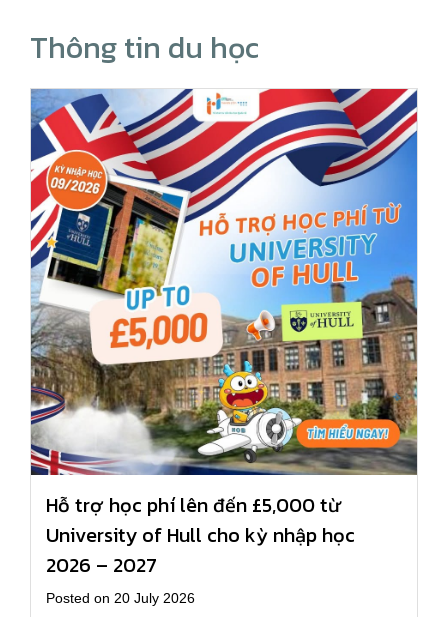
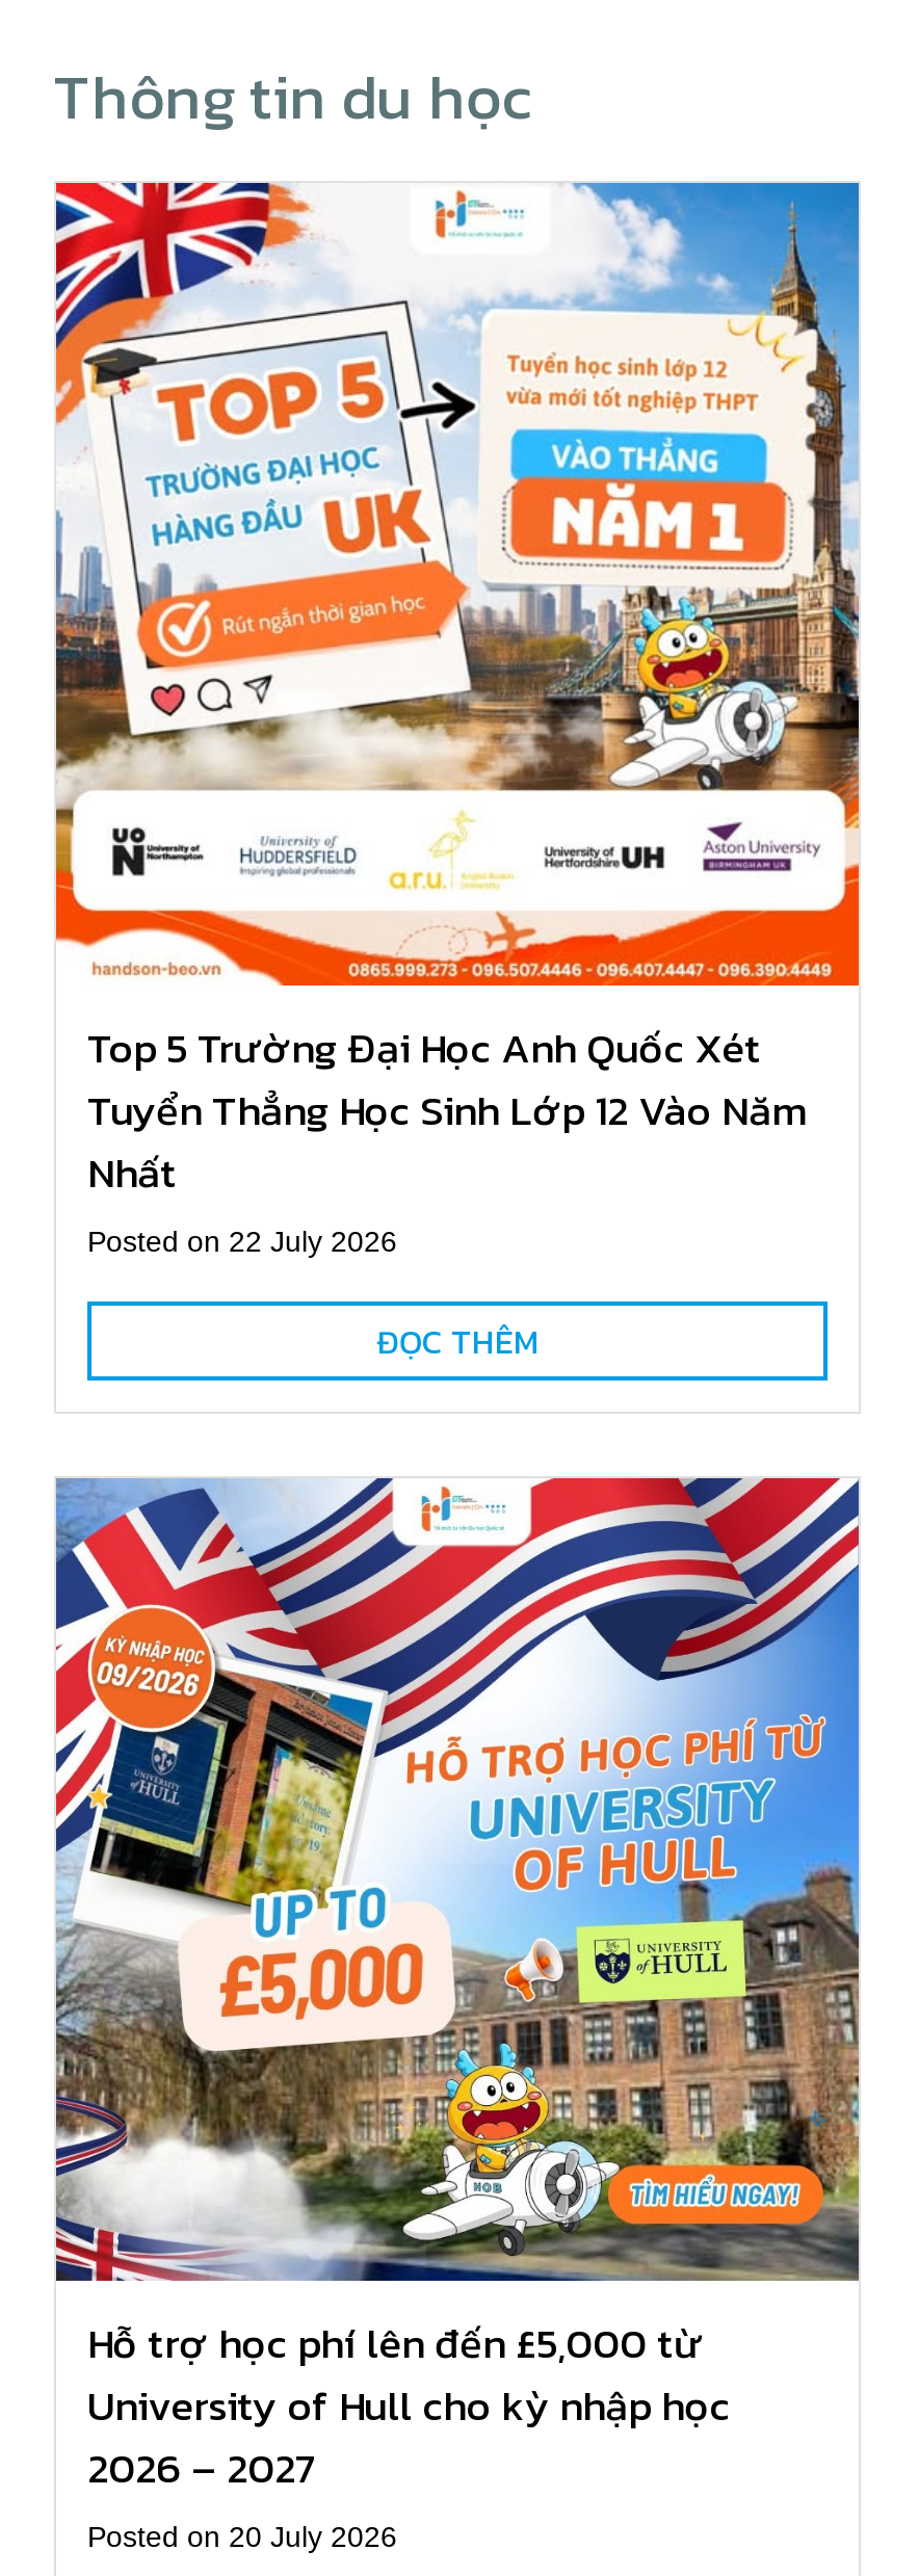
+ [image]
+ Top 5 Trường Đại Học Anh Quốc Xét
+ Tuyển Thẳng Học Sinh Lớp 12 Vào Năm
+ Nhất
+ Posted on 22 July 2026
+ ĐỌC THÊM
